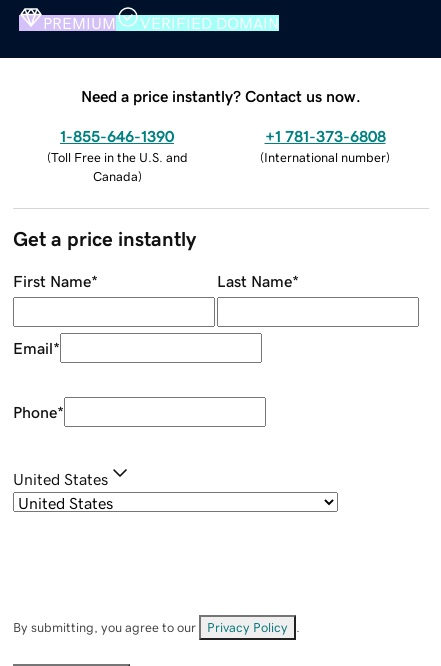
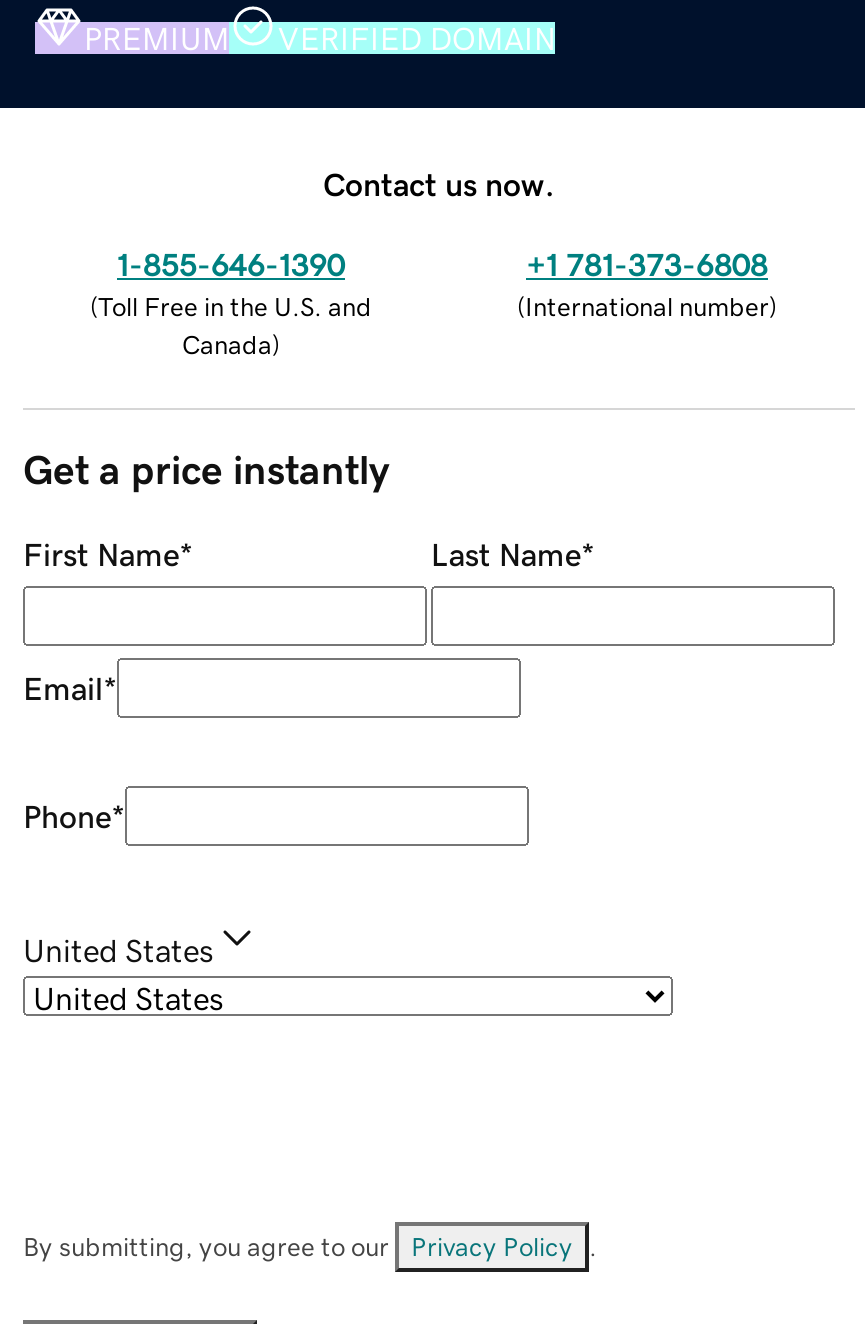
- Need a price instantly? Contact us now.
+ Contact us now.
